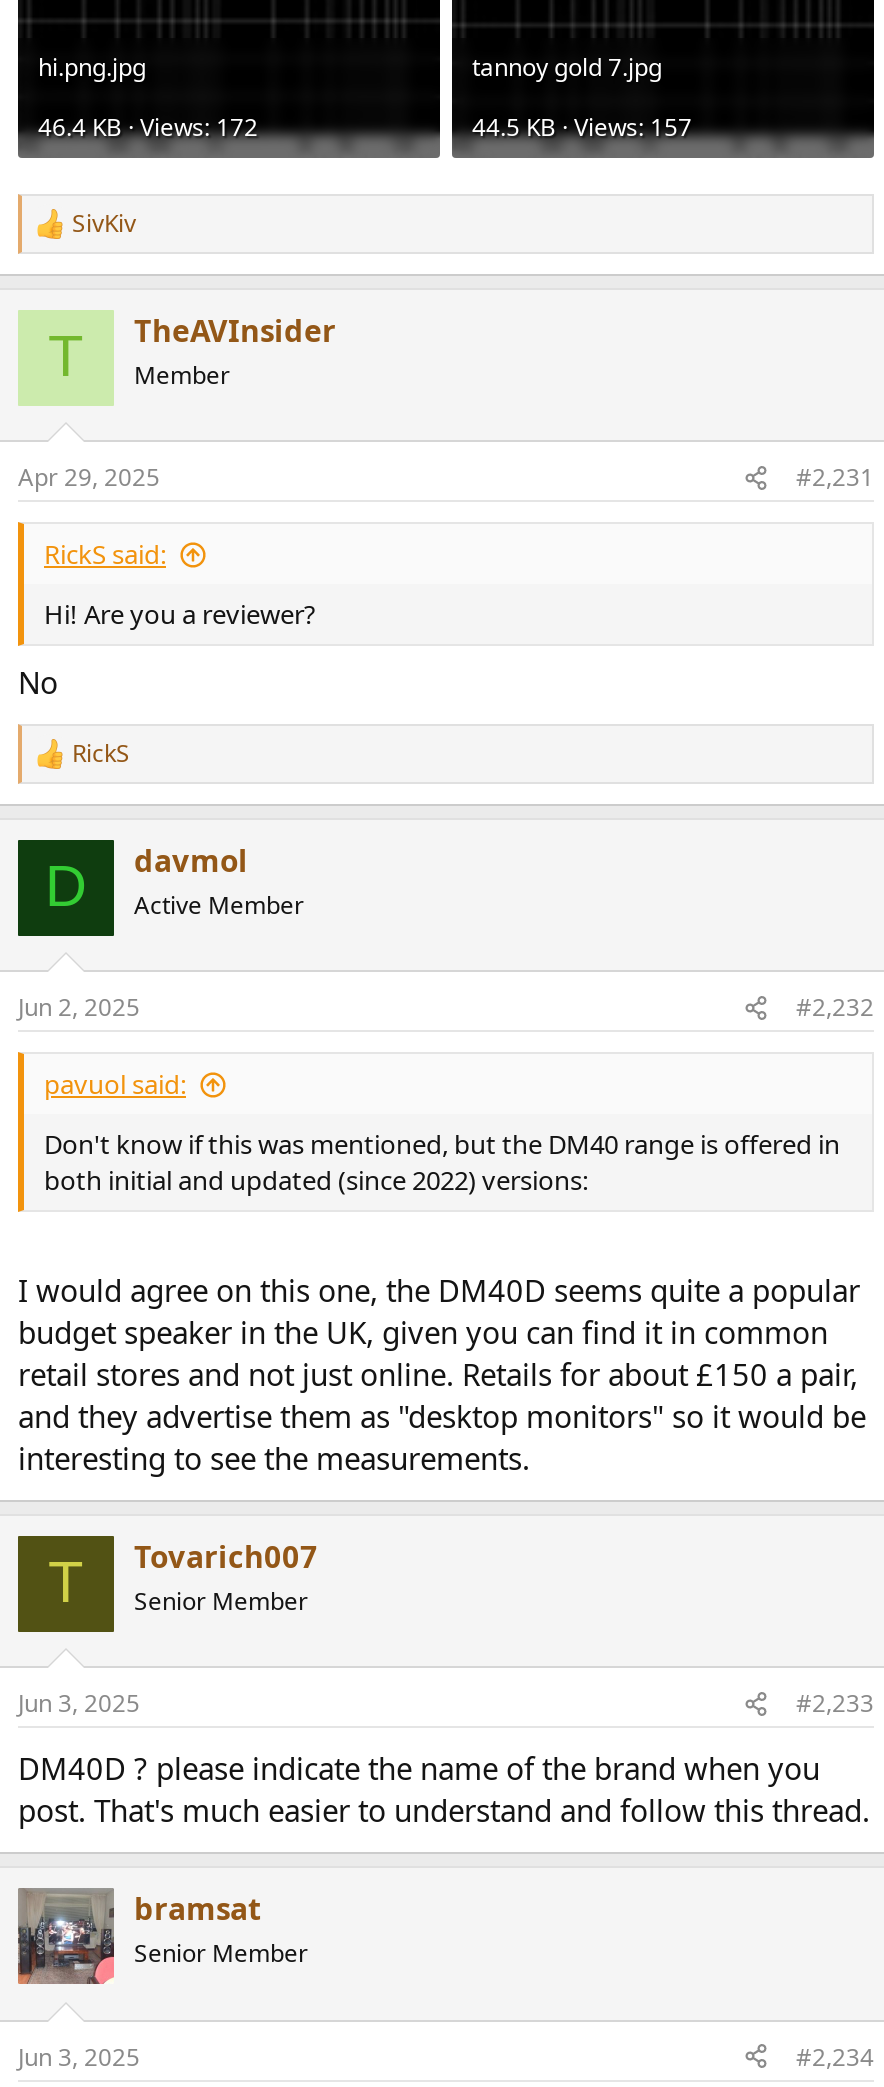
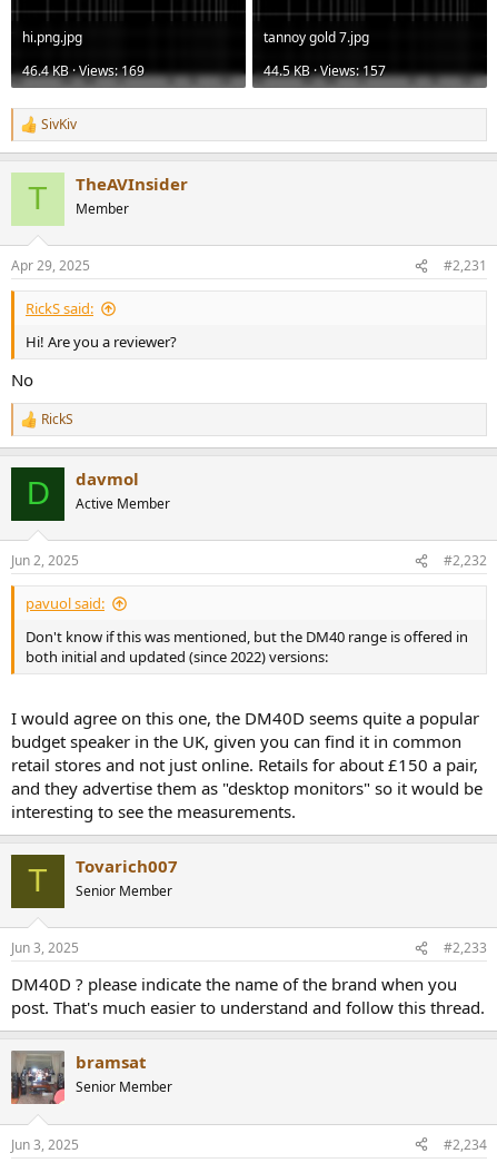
- 46.4 KB · Views: 172
+ 46.4 KB · Views: 169
